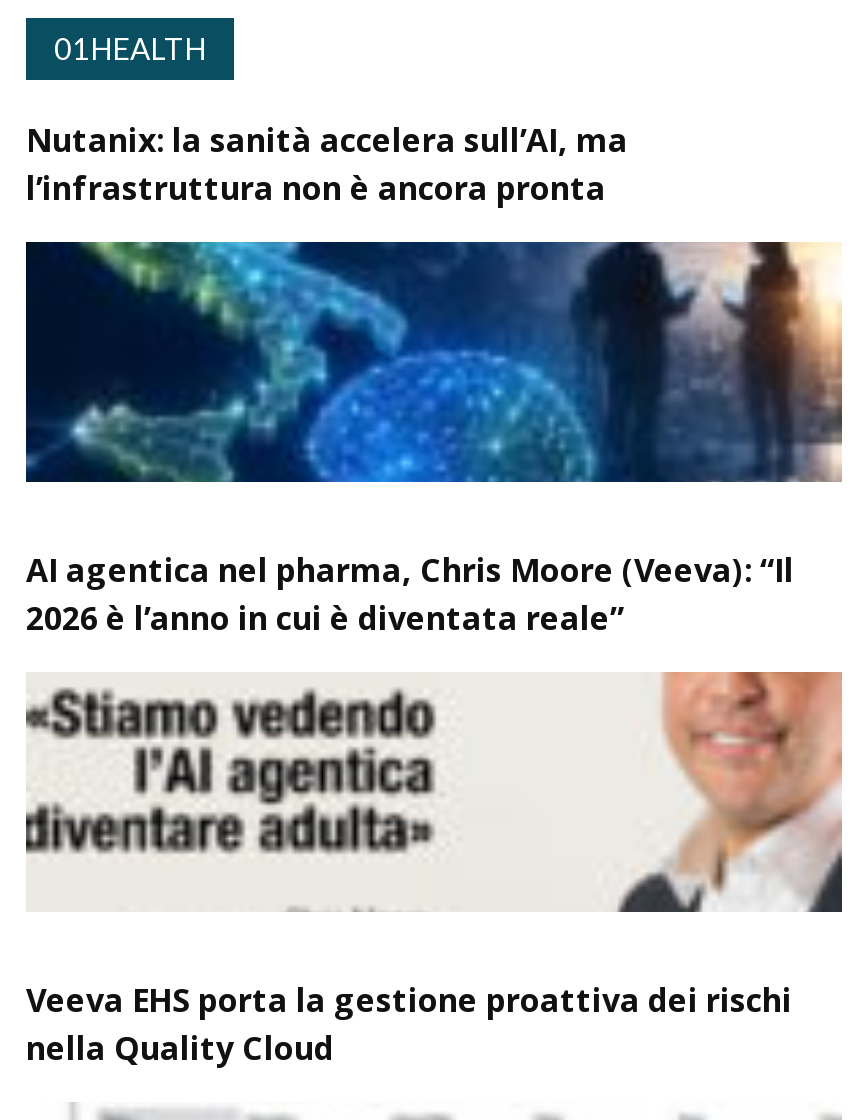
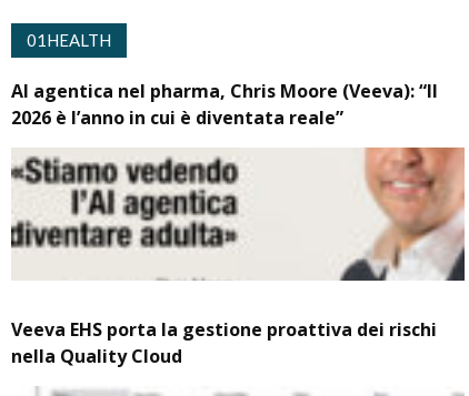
- Nutanix: la sanità accelera sull’AI, ma
- l’infrastruttura non è ancora pronta

- [image]
